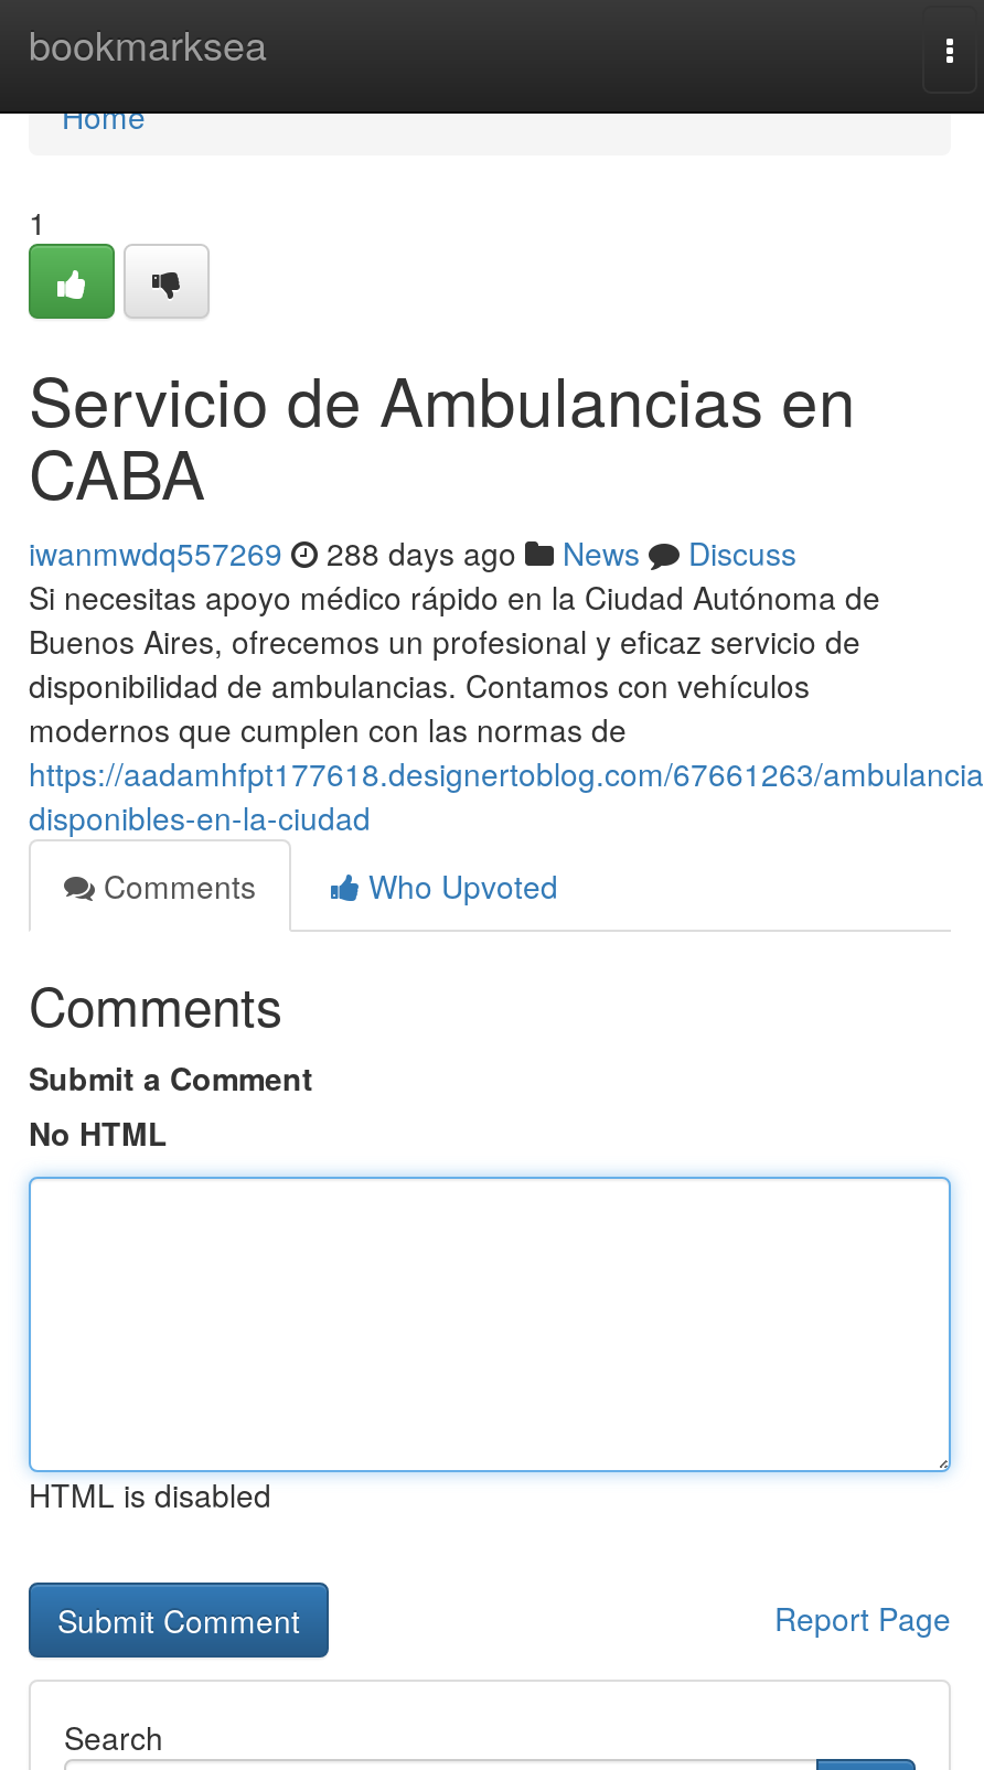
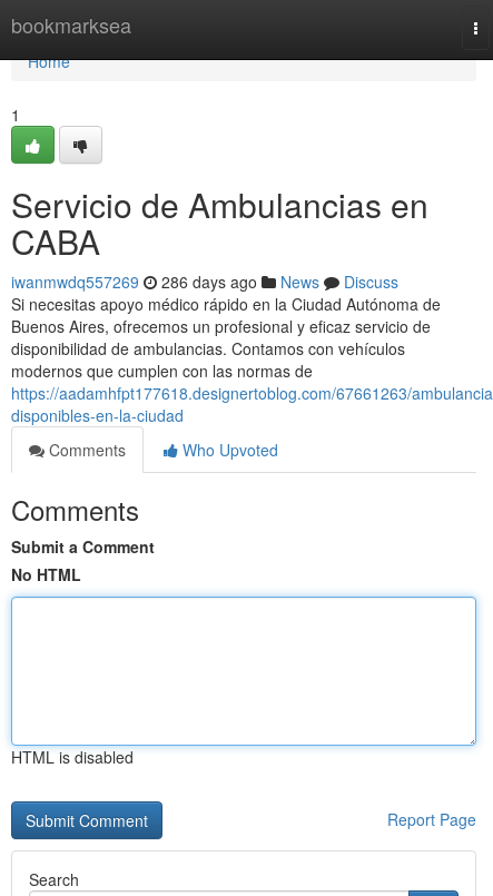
- iwanmwdq557269 288 days ago News Discuss
+ iwanmwdq557269 286 days ago News Discuss
